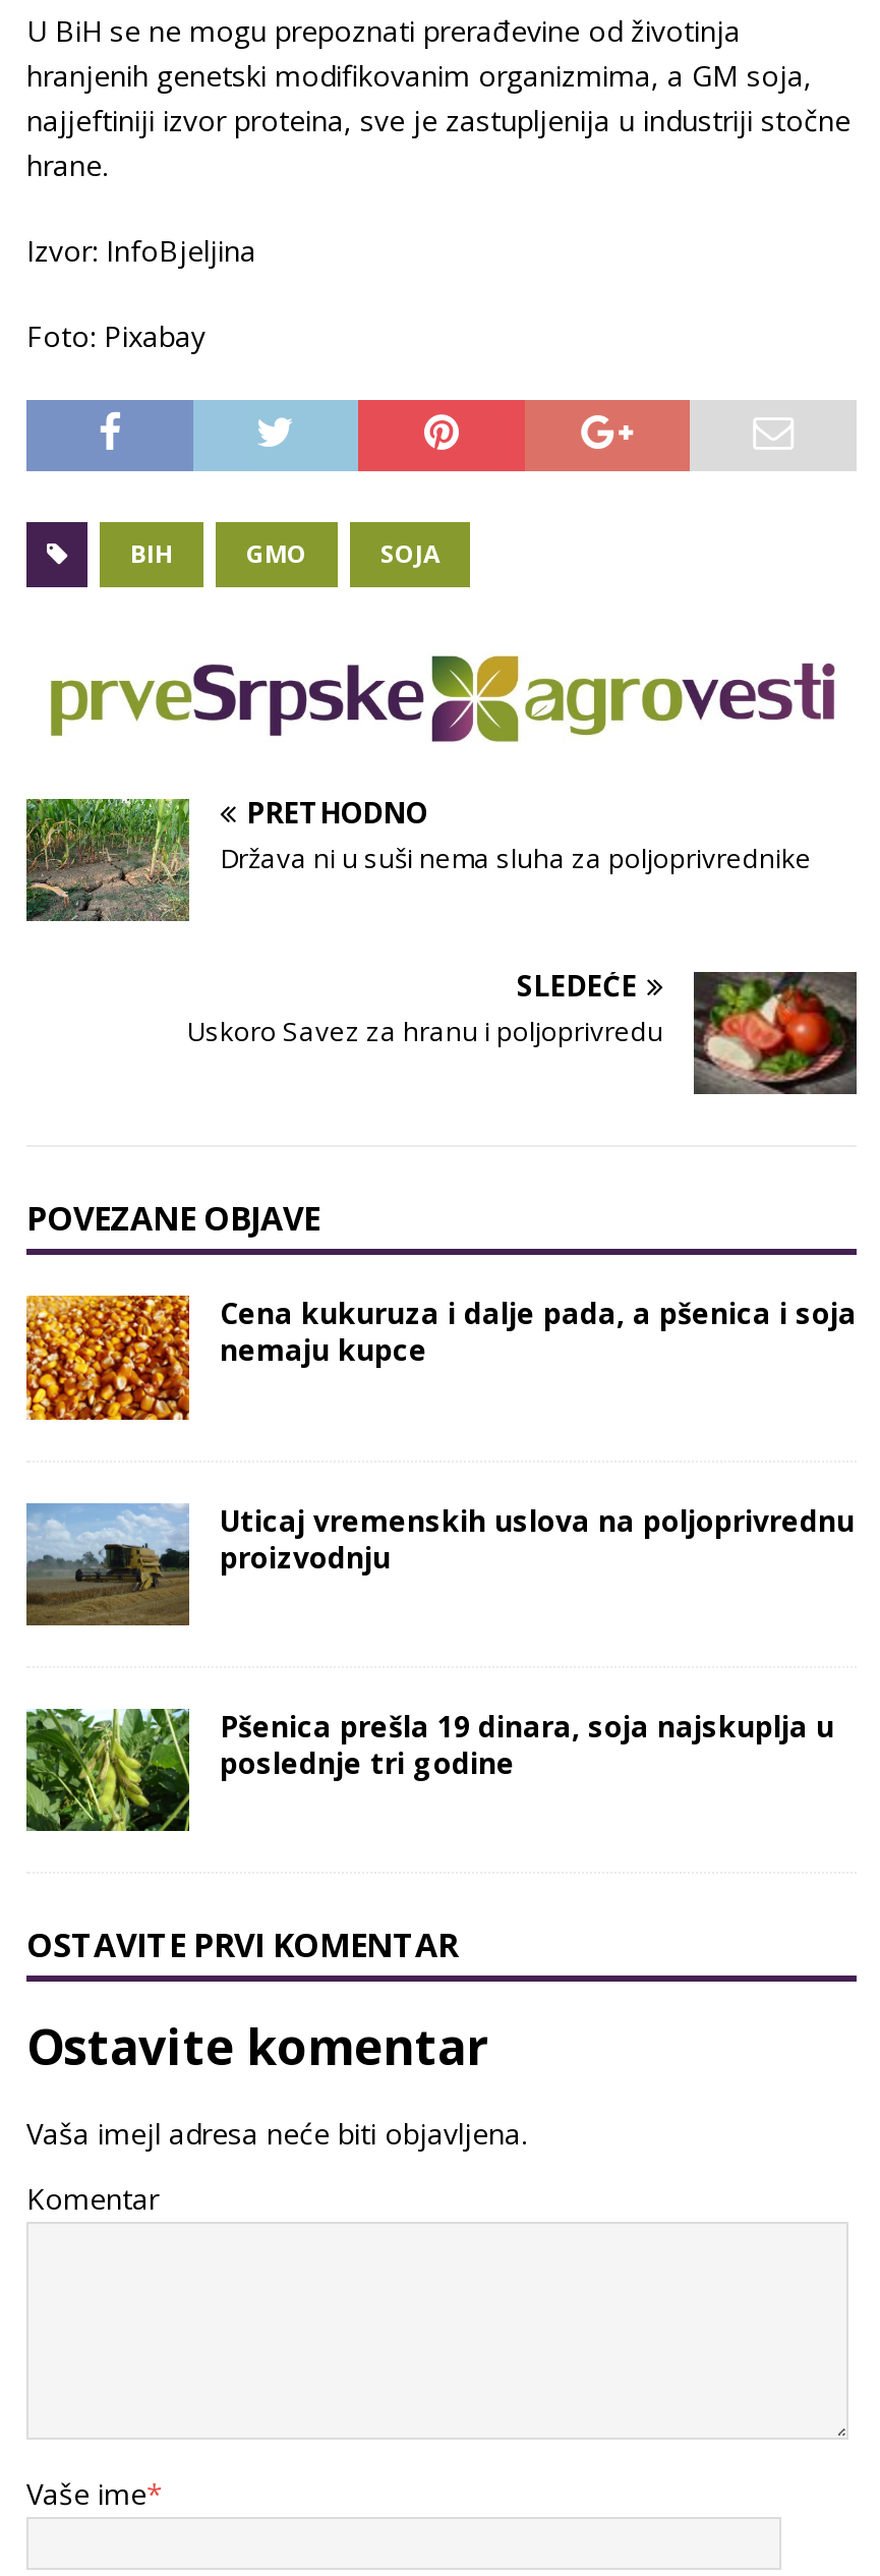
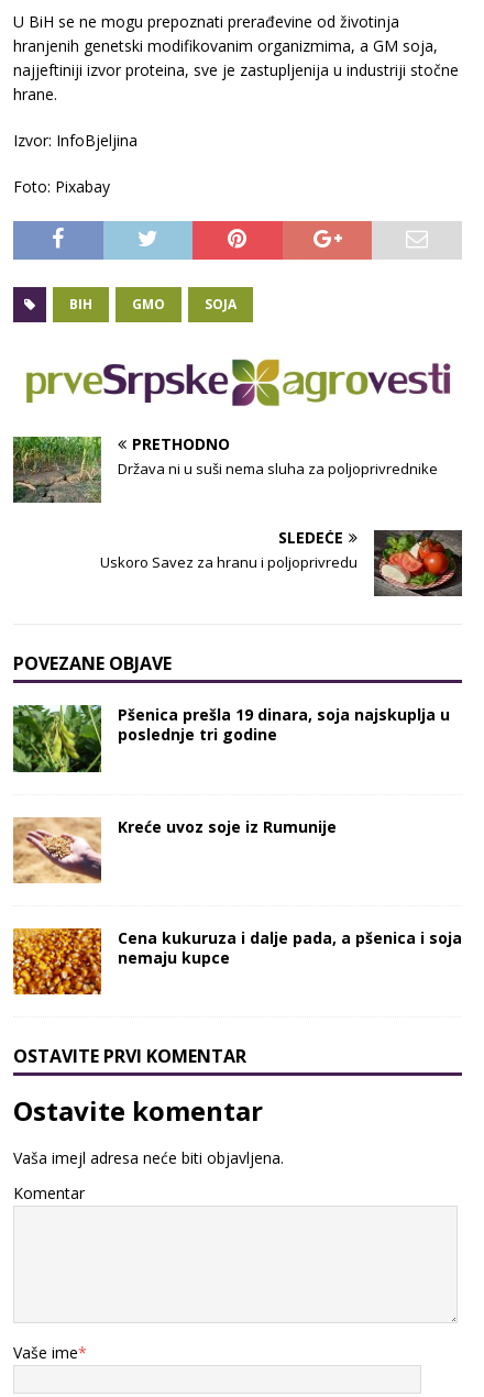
moved down: [image] | Cena kukuruza i dalje pada, a pšenica i soja | nemaju kupce

- [image]
+ [image]

- Uticaj vremenskih uslova na poljoprivrednu
- proizvodnju

moved up: [image] | Pšenica prešla 19 dinara, soja najskuplja u | poslednje tri godine

+ Kreće uvoz soje iz Rumunije
